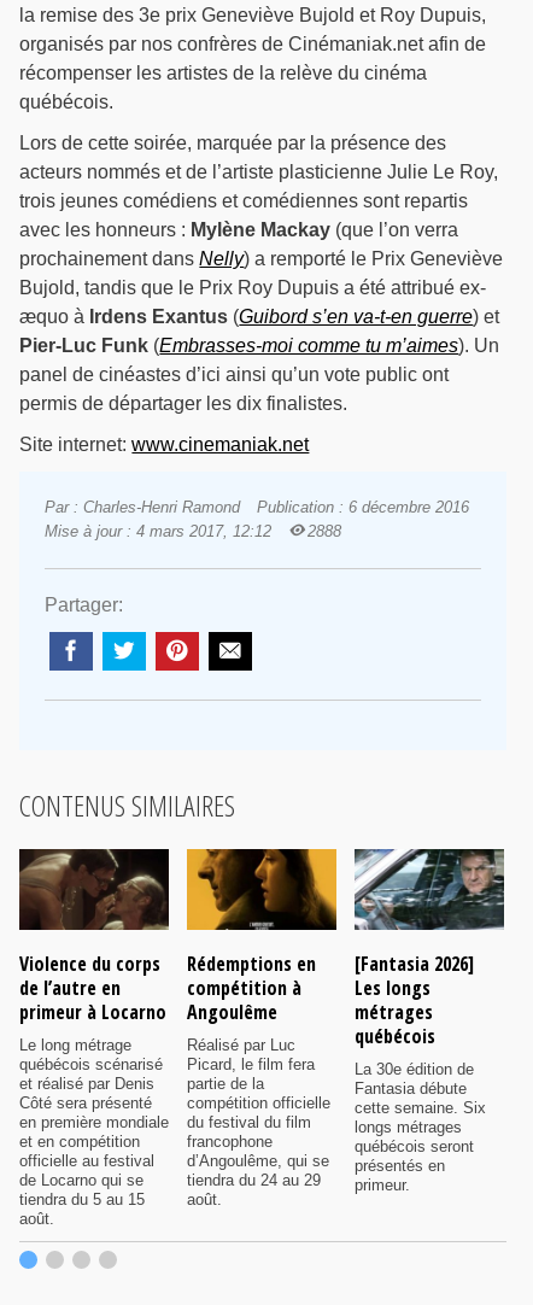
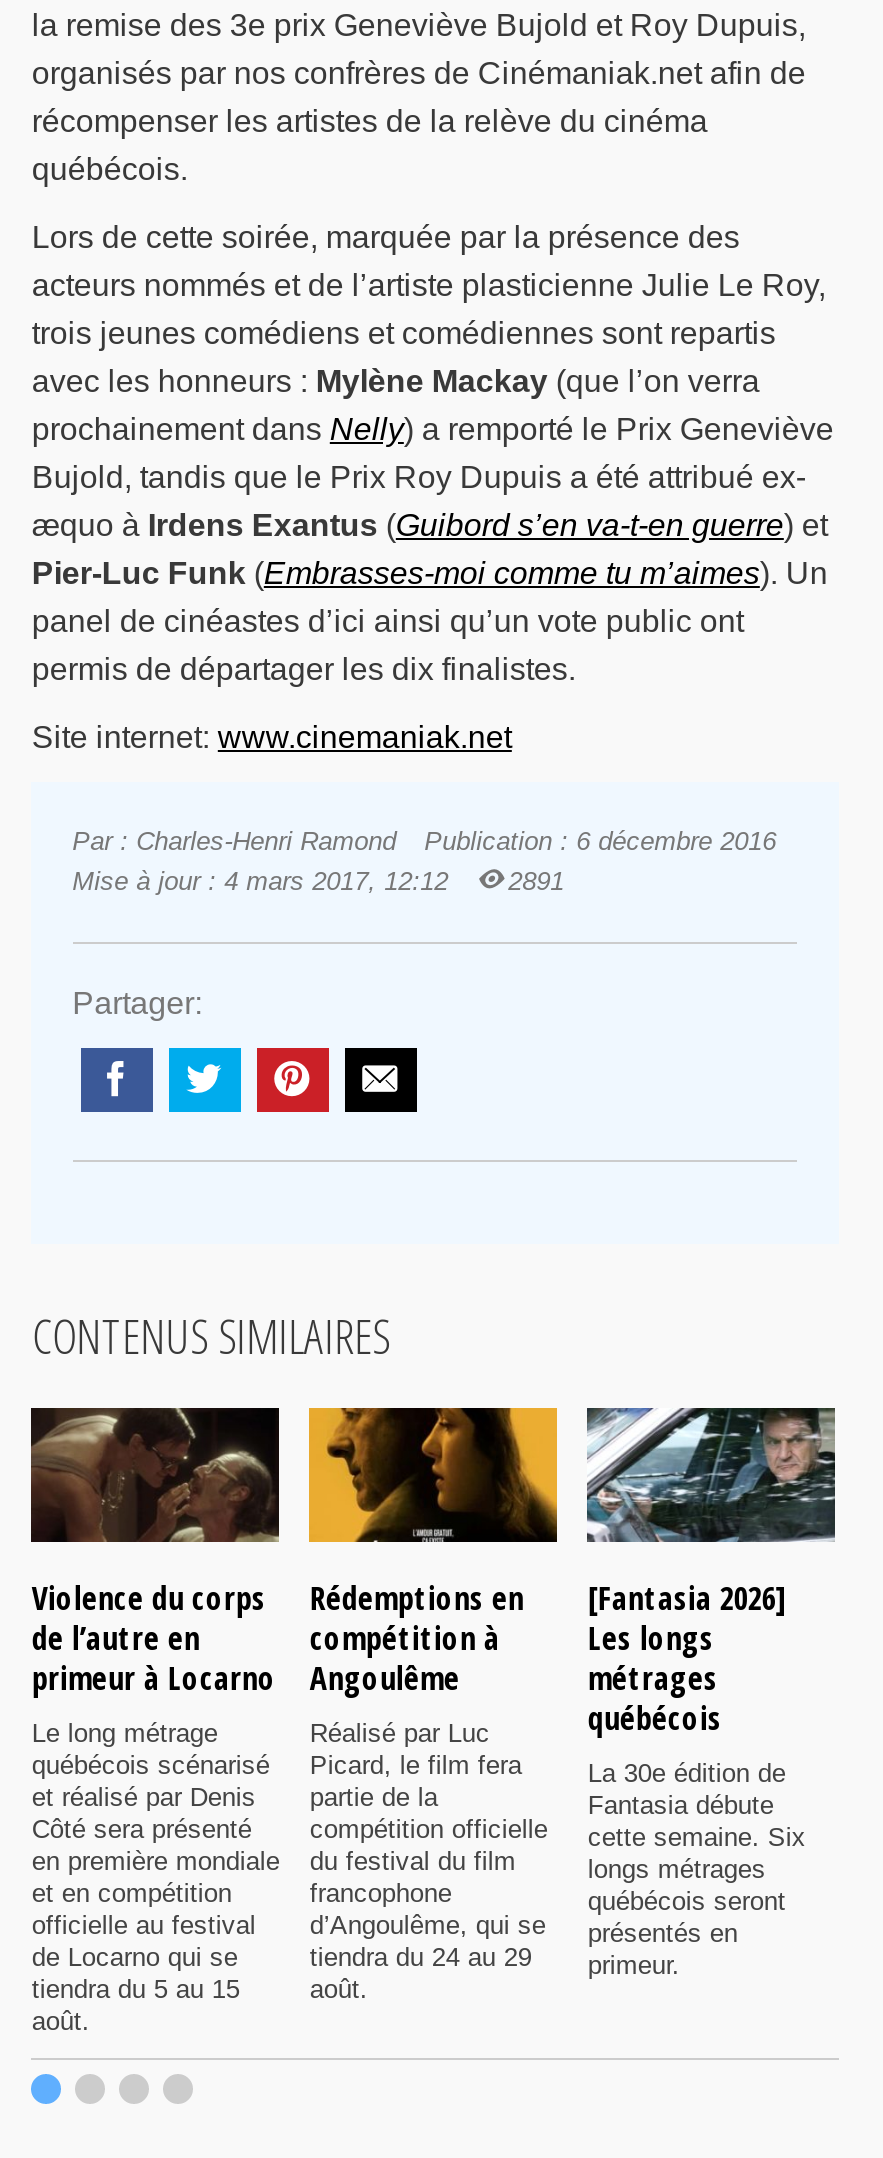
- 2888
+ 2891
